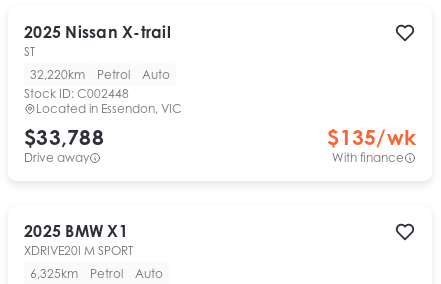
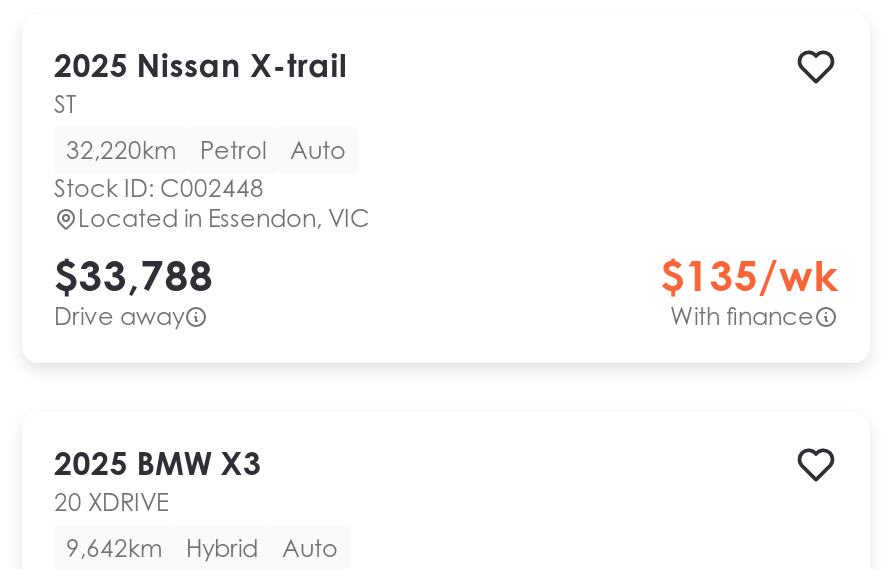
- 2025 BMW X1
- XDRIVE20I M SPORT
+ 2025 BMW X3
+ 20 XDRIVE

- 6,325km
- Petrol
+ 9,642km
+ Hybrid
